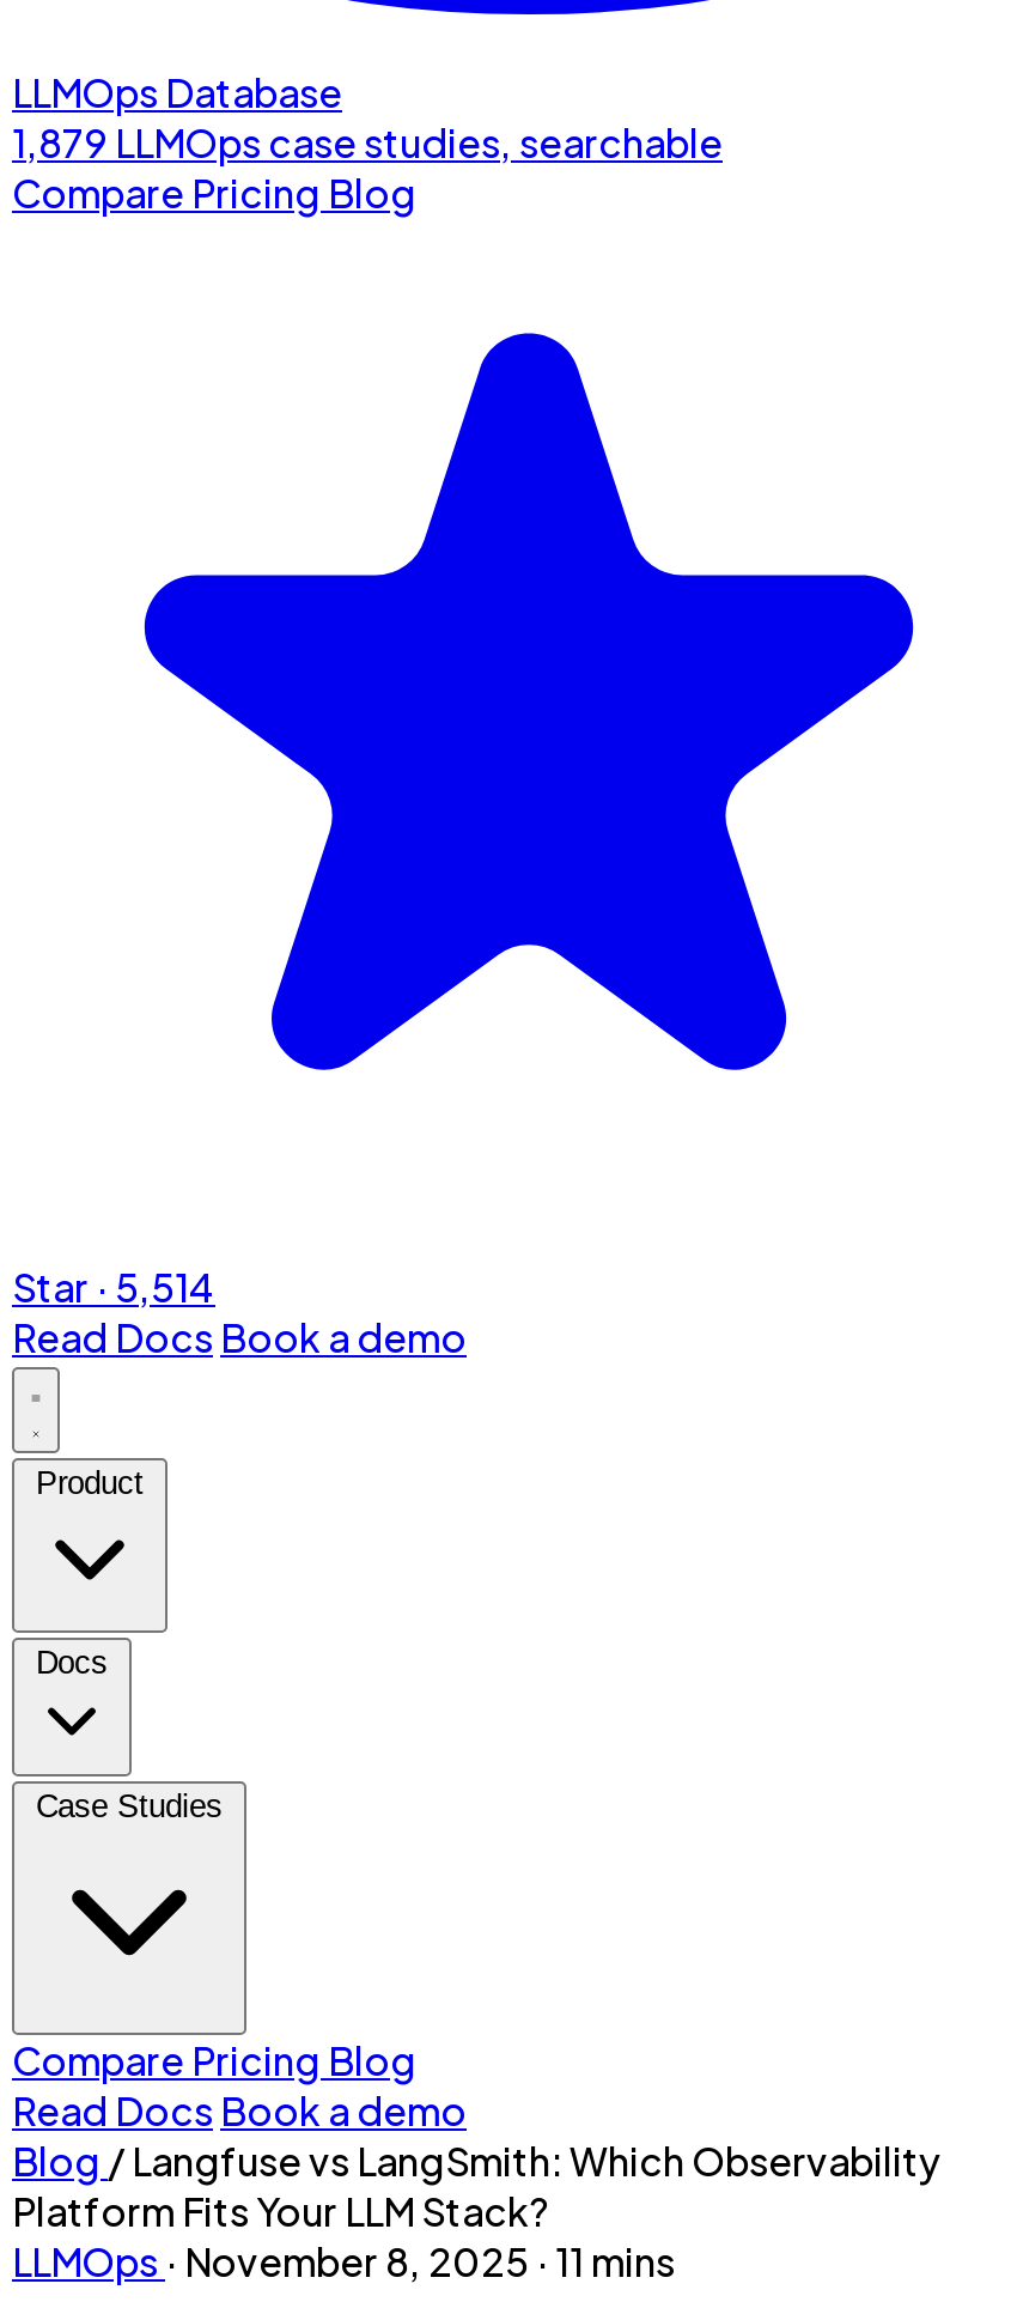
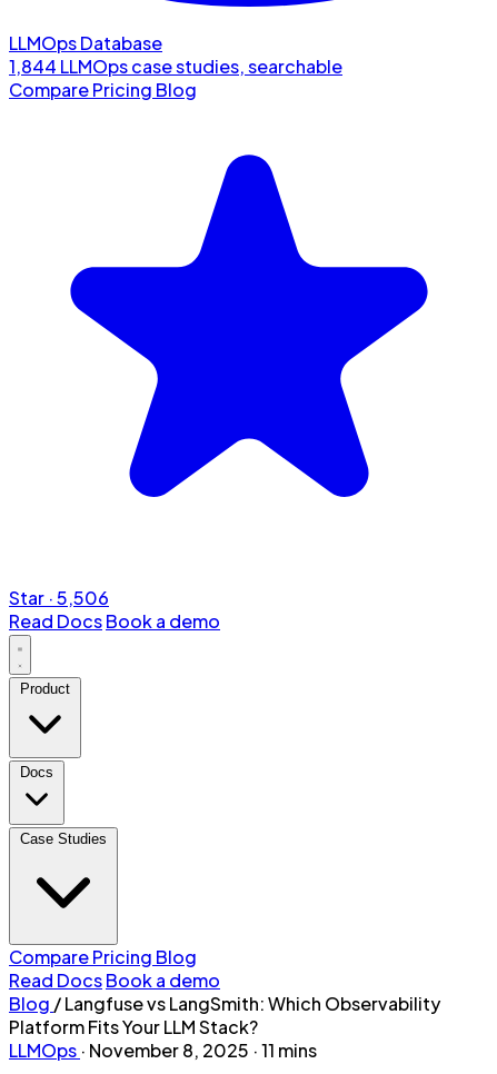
- 1,879 LLMOps case studies, searchable
+ 1,844 LLMOps case studies, searchable

- Star · 5,514
+ Star · 5,506
